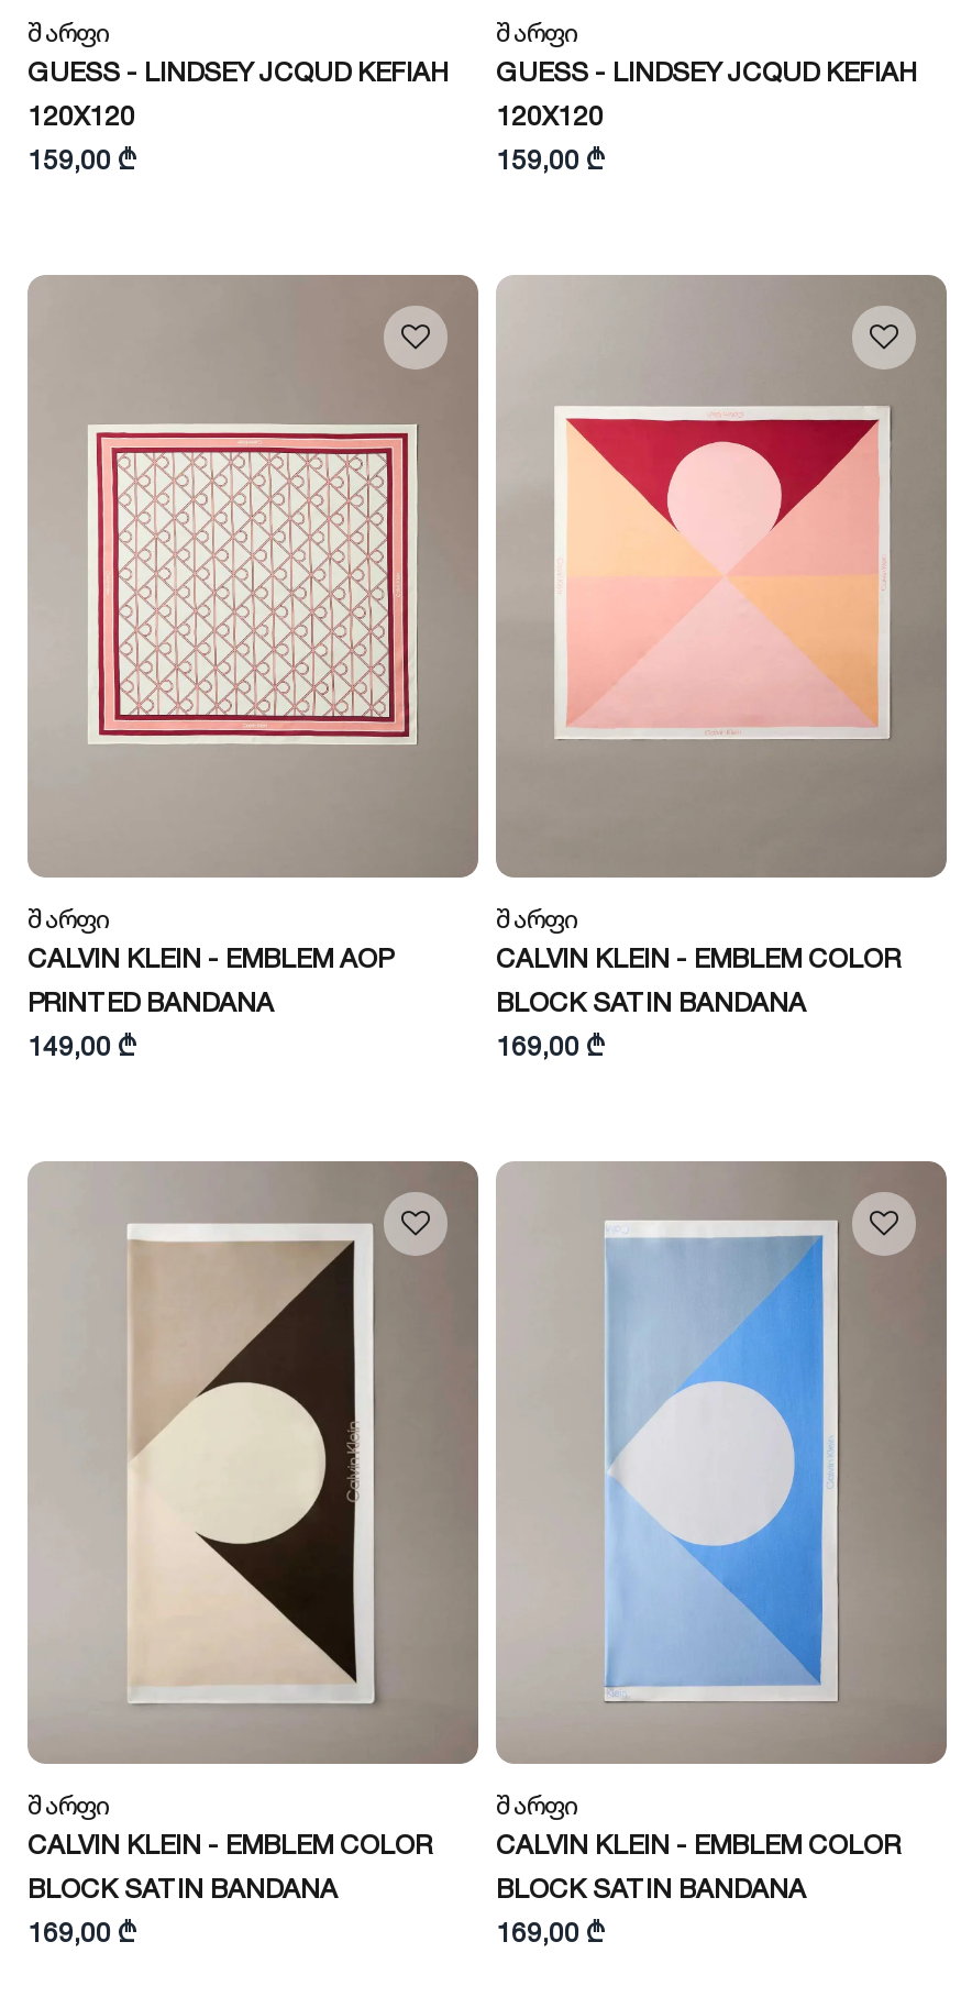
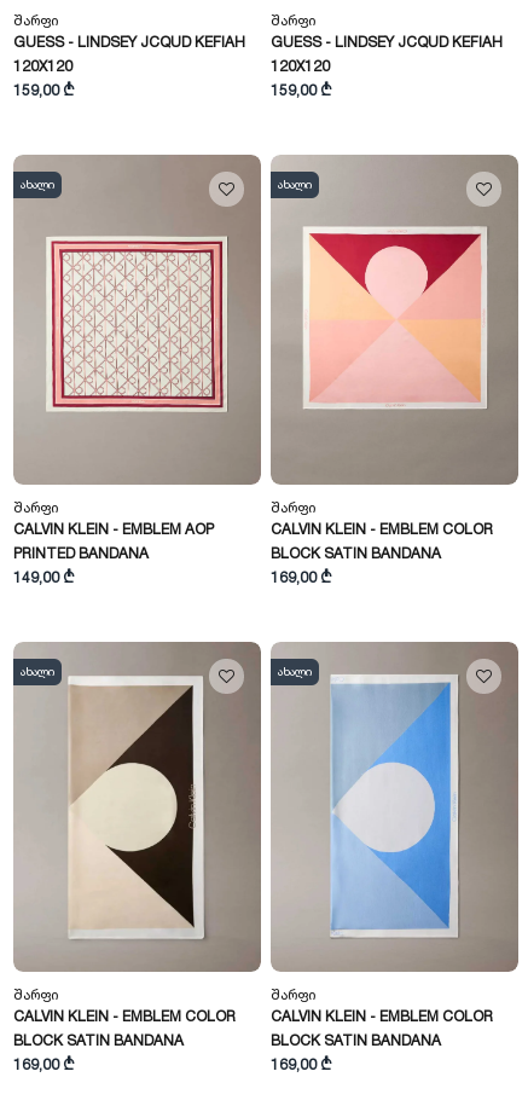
+ ახალი

+ ახალი

+ ახალი

+ ახალი
